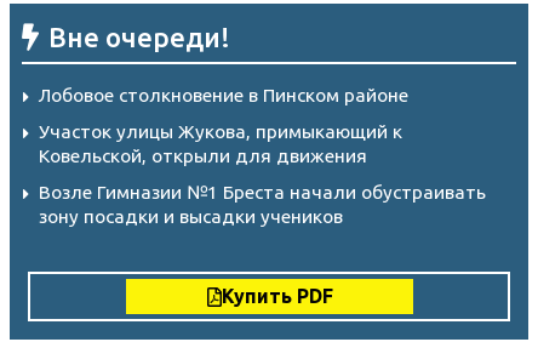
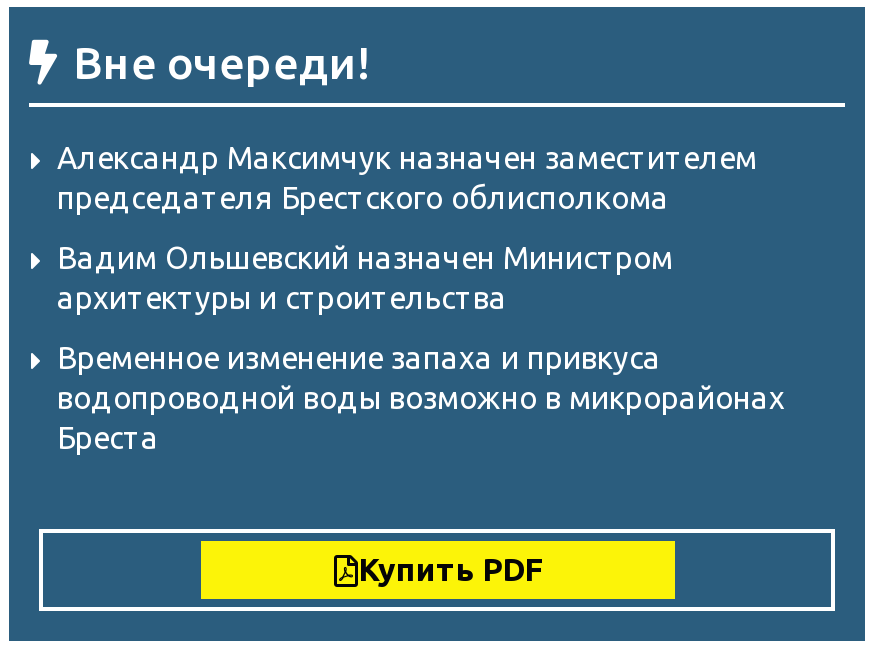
- Лобовое столкновение в Пинском районе
+ Александр Максимчук назначен заместителем
+ председателя Брестского облисполкома

- Участок улицы Жукова, примыкающий к
- Ковельской, открыли для движения
+ Вадим Ольшевский назначен Министром
+ архитектуры и строительства

- Возле Гимназии №1 Бреста начали обустраивать
- зону посадки и высадки учеников
+ Временное изменение запаха и привкуса
+ водопроводной воды возможно в микрорайонах
+ Бреста
